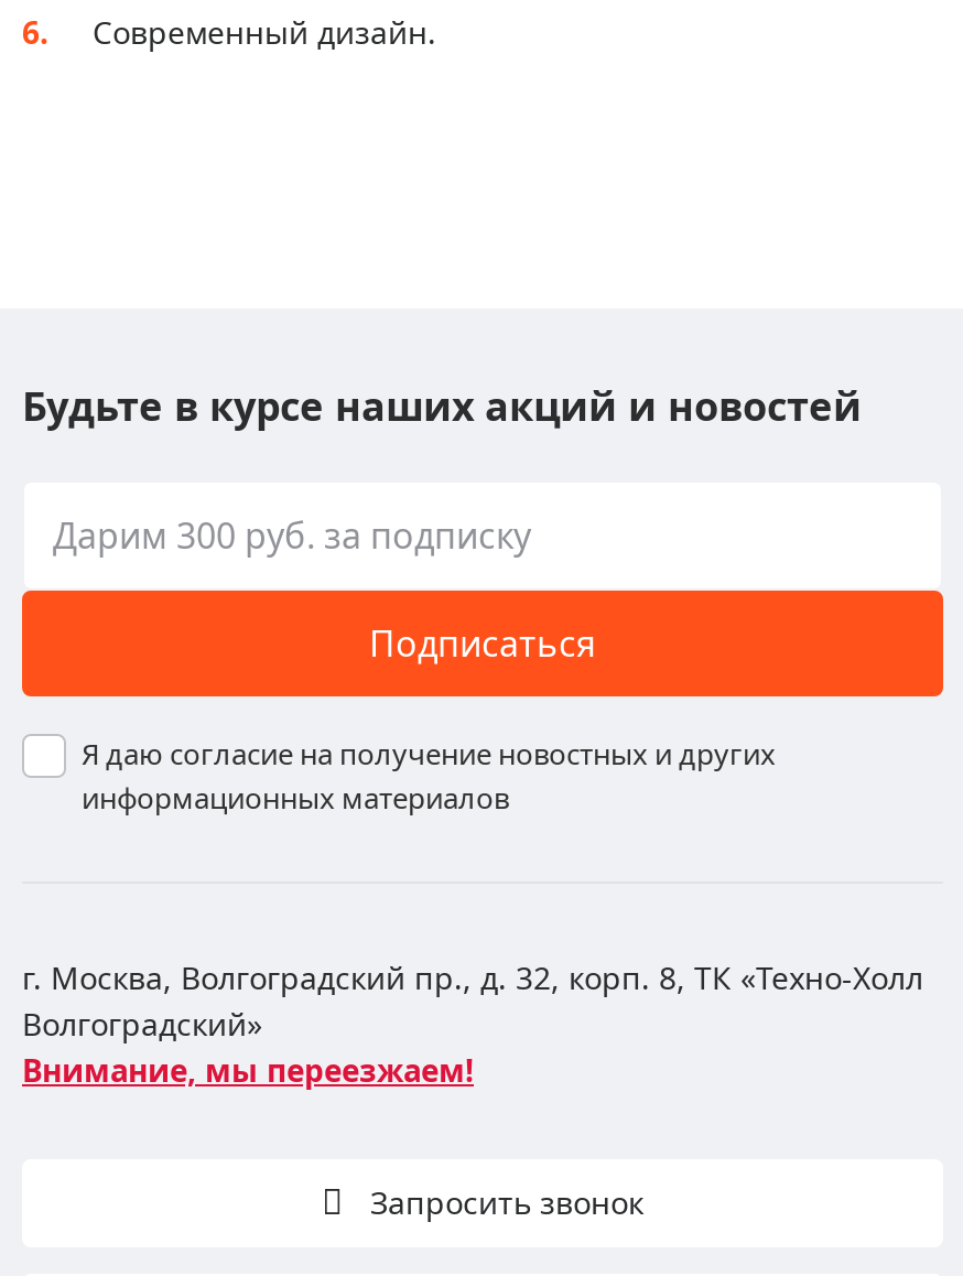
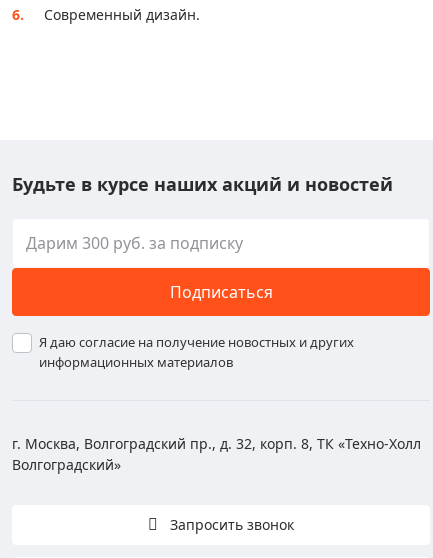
- Внимание, мы переезжаем!
